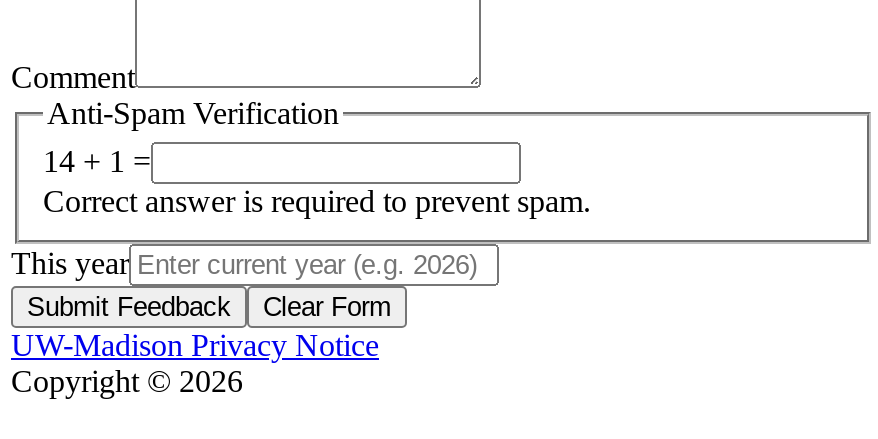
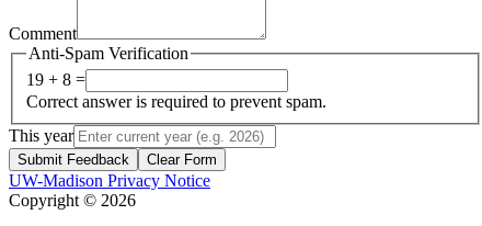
- 14 + 1 =
+ 19 + 8 =
